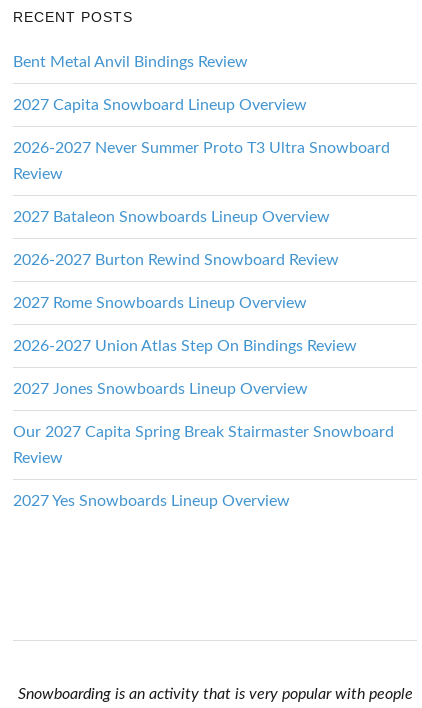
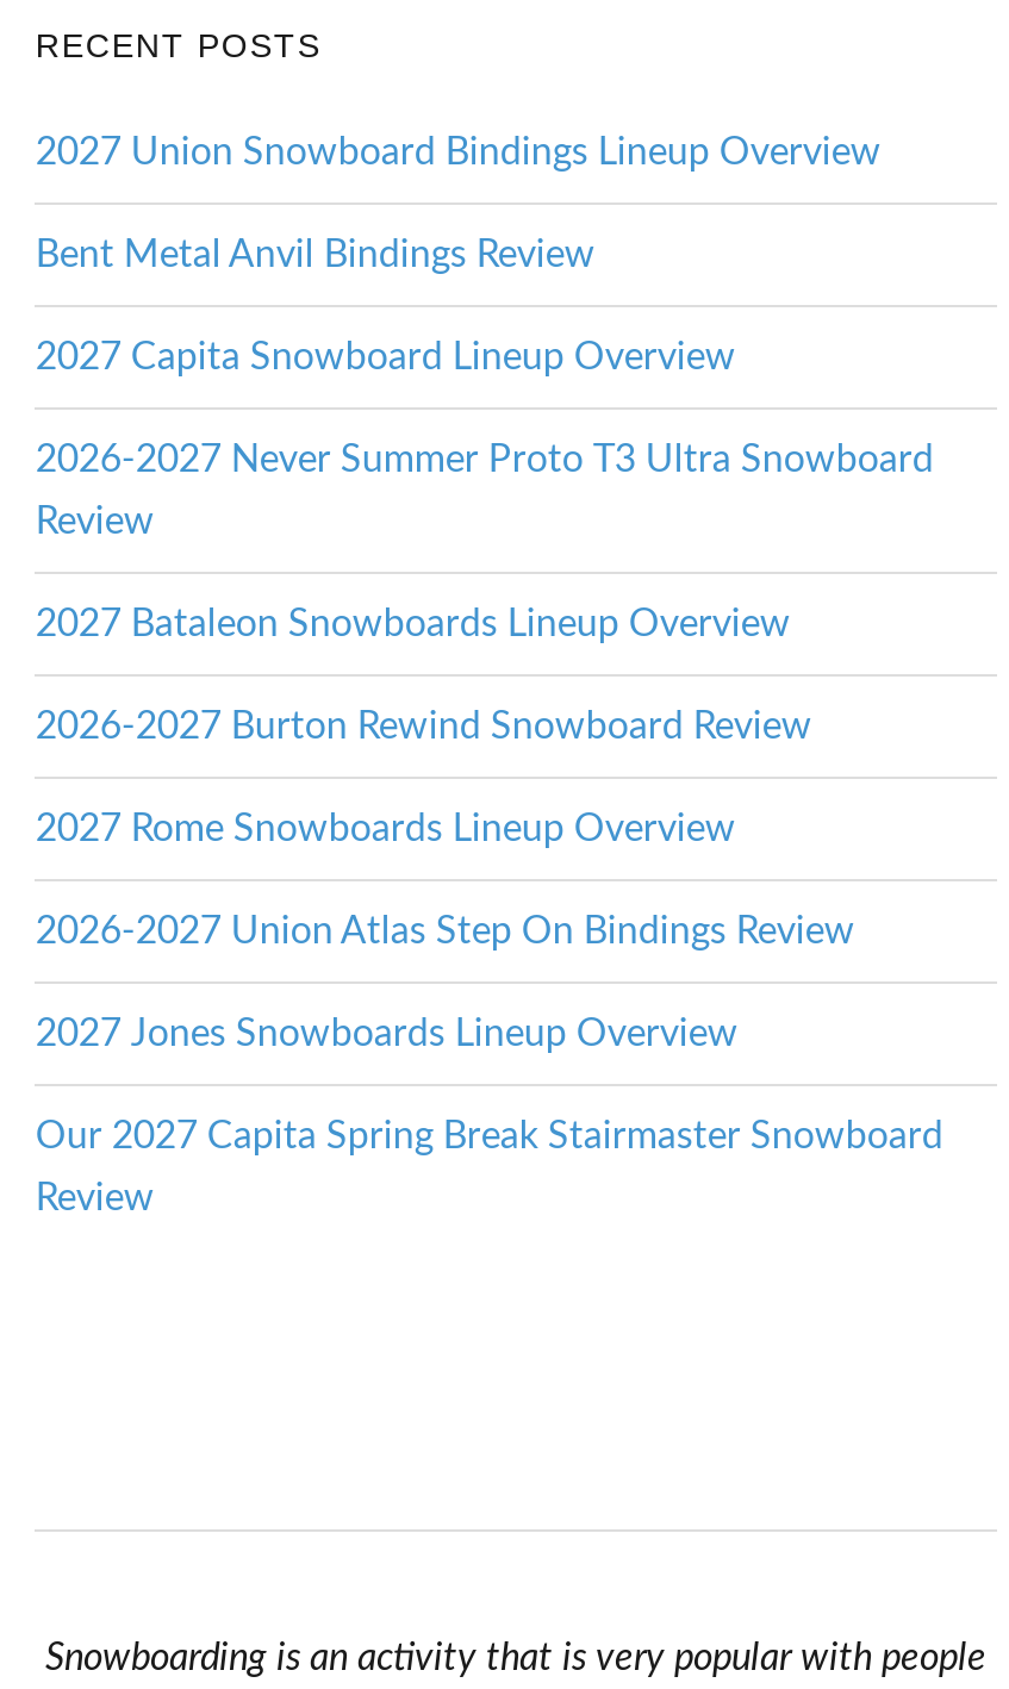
+ 2027 Union Snowboard Bindings Lineup Overview

moved down: Bent Metal Anvil Bindings Review | 2027 Capita Snowboard Lineup Overview | 2026-2027 Never Summer Proto T3 Ultra Snowboard | ... | Our 2027 Capita Spring Break Stairmaster Snowboard | Review

- 2027 Yes Snowboards Lineup Overview
